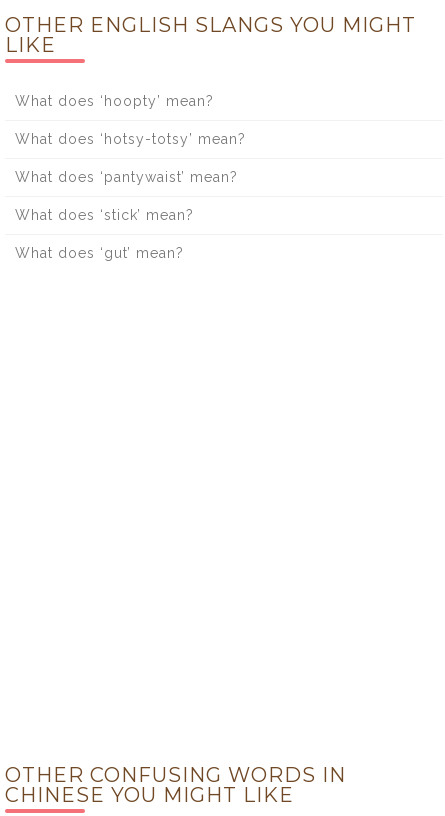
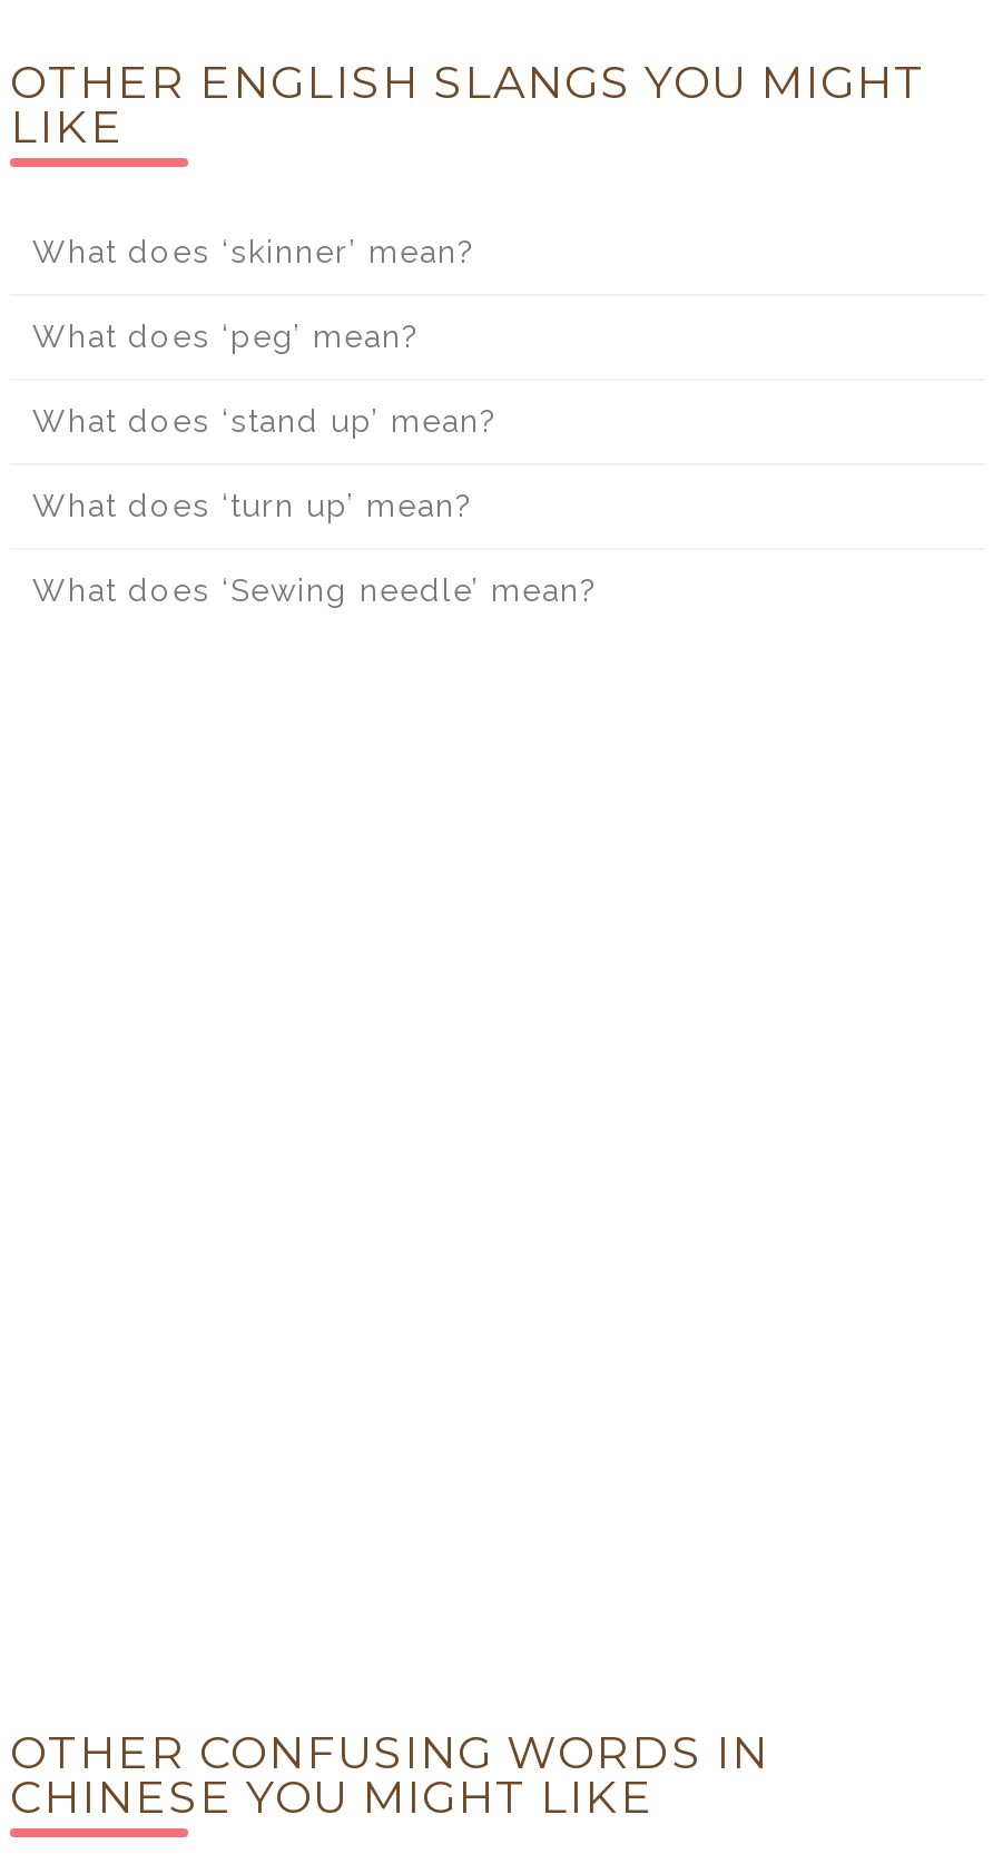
- What does ‘hoopty’ mean?
+ What does ‘skinner’ mean?

- What does ‘hotsy-totsy’ mean?
+ What does ‘peg’ mean?

- What does ‘pantywaist’ mean?
+ What does ‘stand up’ mean?

- What does ‘stick’ mean?
+ What does ‘turn up’ mean?

- What does ‘gut’ mean?
+ What does ‘Sewing needle’ mean?
